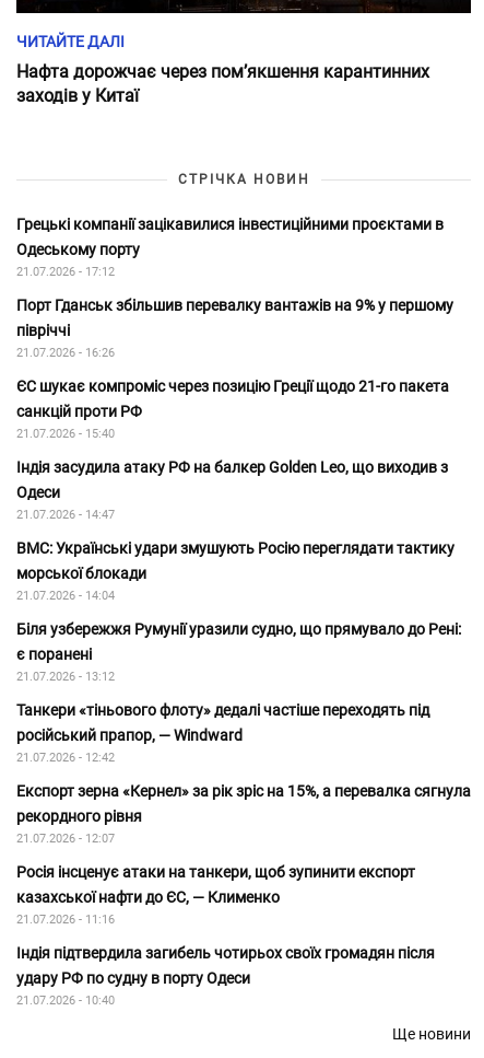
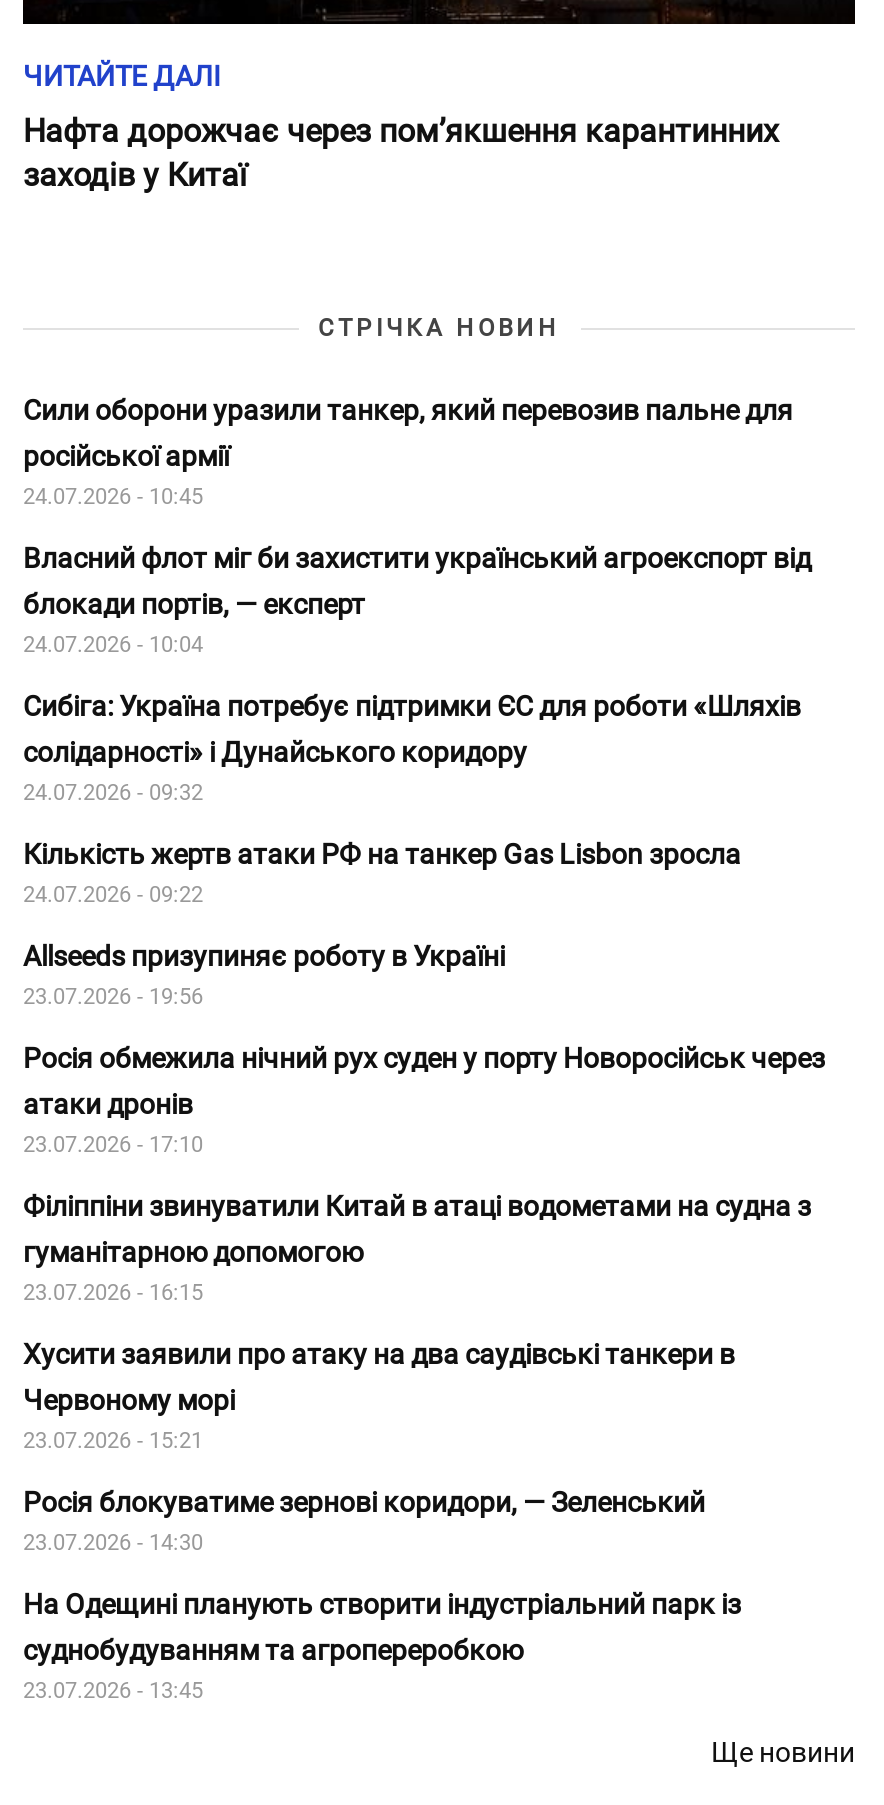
- Грецькі компанії зацікавилися інвестиційними проєктами в
- Одеському порту
- 21.07.2026 - 17:12
+ Сили оборони уразили танкер, який перевозив пальне для
+ російської армії
+ 24.07.2026 - 10:45

- Порт Гданськ збільшив перевалку вантажів на 9% у першому
- півріччі
- 21.07.2026 - 16:26
+ Власний флот міг би захистити український агроекспорт від
+ блокади портів, — експерт
+ 24.07.2026 - 10:04

- ЄС шукає компроміс через позицію Греції щодо 21-го пакета
- санкцій проти РФ
- 21.07.2026 - 15:40
+ Cибіга: Україна потребує підтримки ЄС для роботи «Шляхів
+ солідарності» і Дунайського коридору
+ 24.07.2026 - 09:32

- Індія засудила атаку РФ на балкер Golden Leo, що виходив з
- Одеси
- 21.07.2026 - 14:47
+ Кількість жертв атаки РФ на танкер Gas Lisbon зросла
+ 24.07.2026 - 09:22

- ВМС: Українські удари змушують Росію переглядати тактику
- морської блокади
- 21.07.2026 - 14:04
+ Allseeds призупиняє роботу в Україні
+ 23.07.2026 - 19:56

- Біля узбережжя Румунії уразили судно, що прямувало до Рені:
- є поранені
- 21.07.2026 - 13:12
+ Росія обмежила нічний рух суден у порту Новоросійськ через
+ атаки дронів
+ 23.07.2026 - 17:10

- Танкери «тіньового флоту» дедалі частіше переходять під
- російський прапор, — Windward
- 21.07.2026 - 12:42
+ Філіппіни звинуватили Китай в атаці водометами на судна з
+ гуманітарною допомогою
+ 23.07.2026 - 16:15

- Експорт зерна «Кернел» за рік зріс на 15%, а перевалка сягнула
- рекордного рівня
- 21.07.2026 - 12:07
+ Хусити заявили про атаку на два саудівські танкери в
+ Червоному морі
+ 23.07.2026 - 15:21

- Росія інсценує атаки на танкери, щоб зупинити експорт
- казахської нафти до ЄС, — Клименко
- 21.07.2026 - 11:16
+ Росія блокуватиме зернові коридори, — Зеленський
+ 23.07.2026 - 14:30

- Індія підтвердила загибель чотирьох своїх громадян після
- удару РФ по судну в порту Одеси
- 21.07.2026 - 10:40
+ На Одещині планують створити індустріальний парк із
+ суднобудуванням та агропереробкою
+ 23.07.2026 - 13:45
